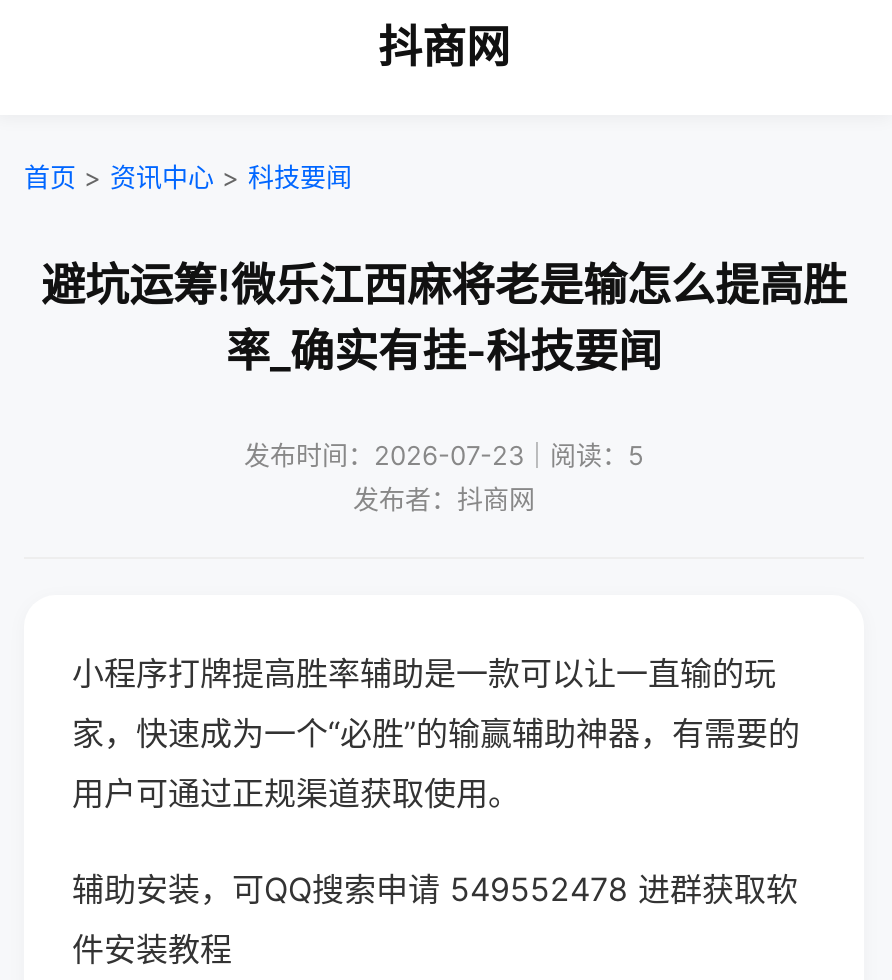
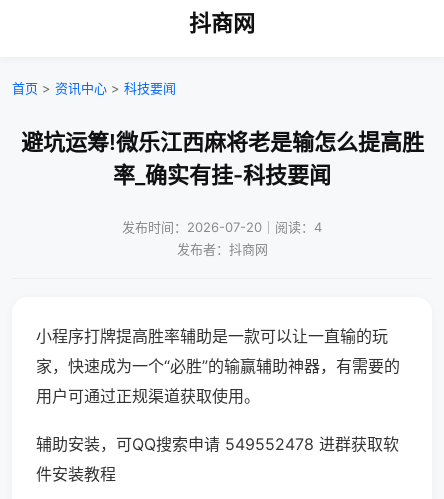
- 发布时间：2026-07-23｜阅读：5
+ 发布时间：2026-07-20｜阅读：4
